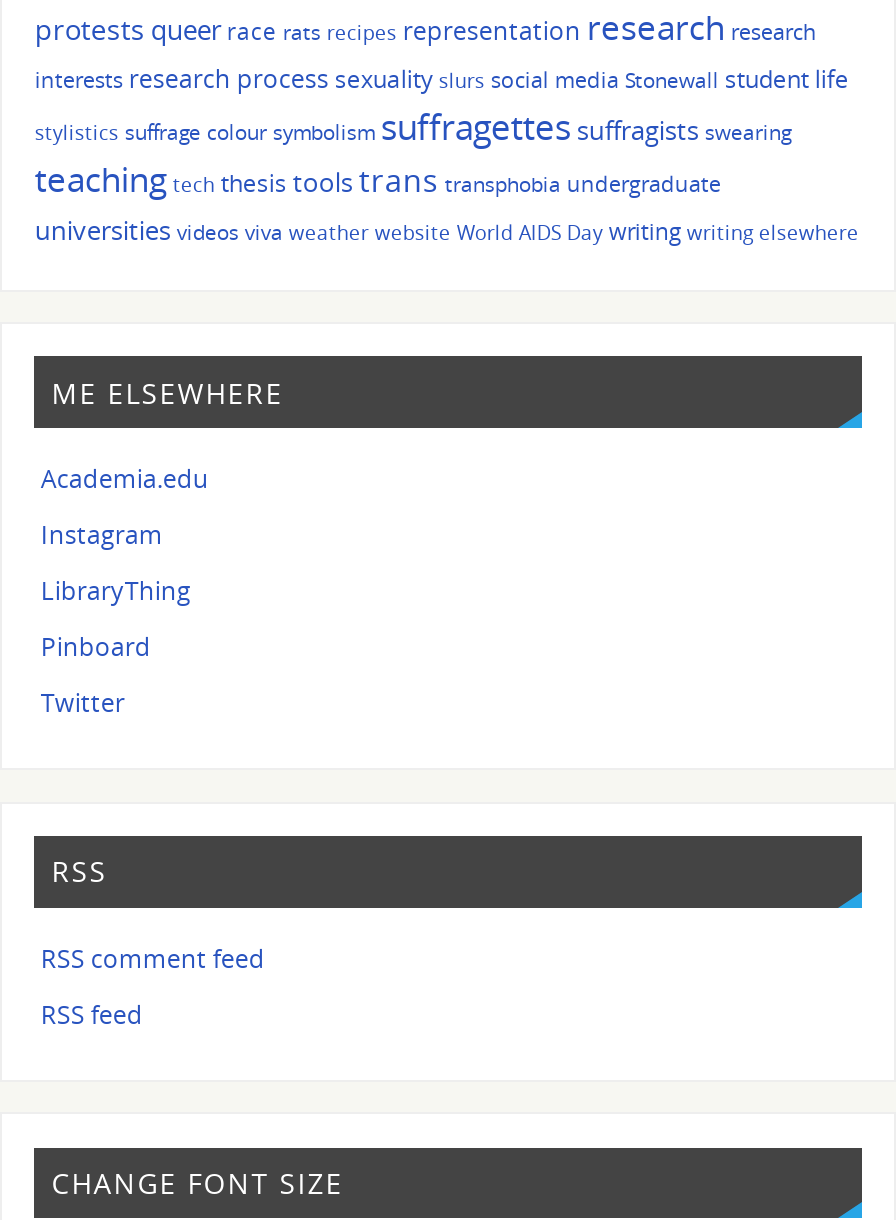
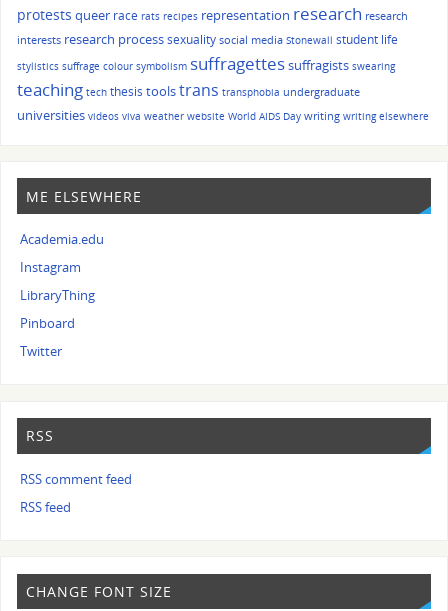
- interests research process sexuality slurs social media Stonewall student life
+ interests research process sexuality social media Stonewall student life
